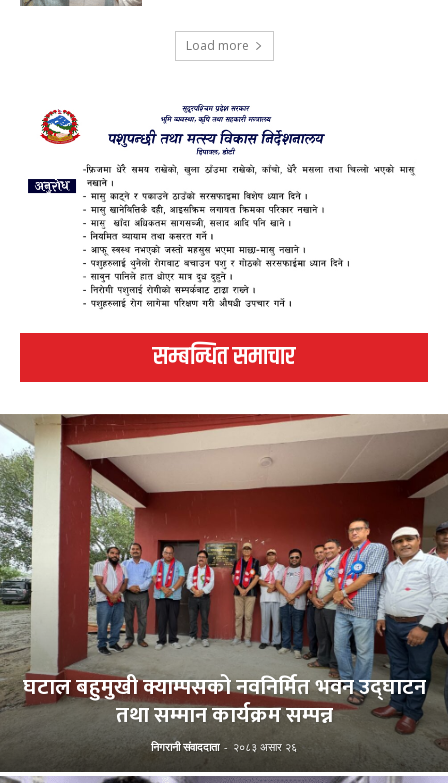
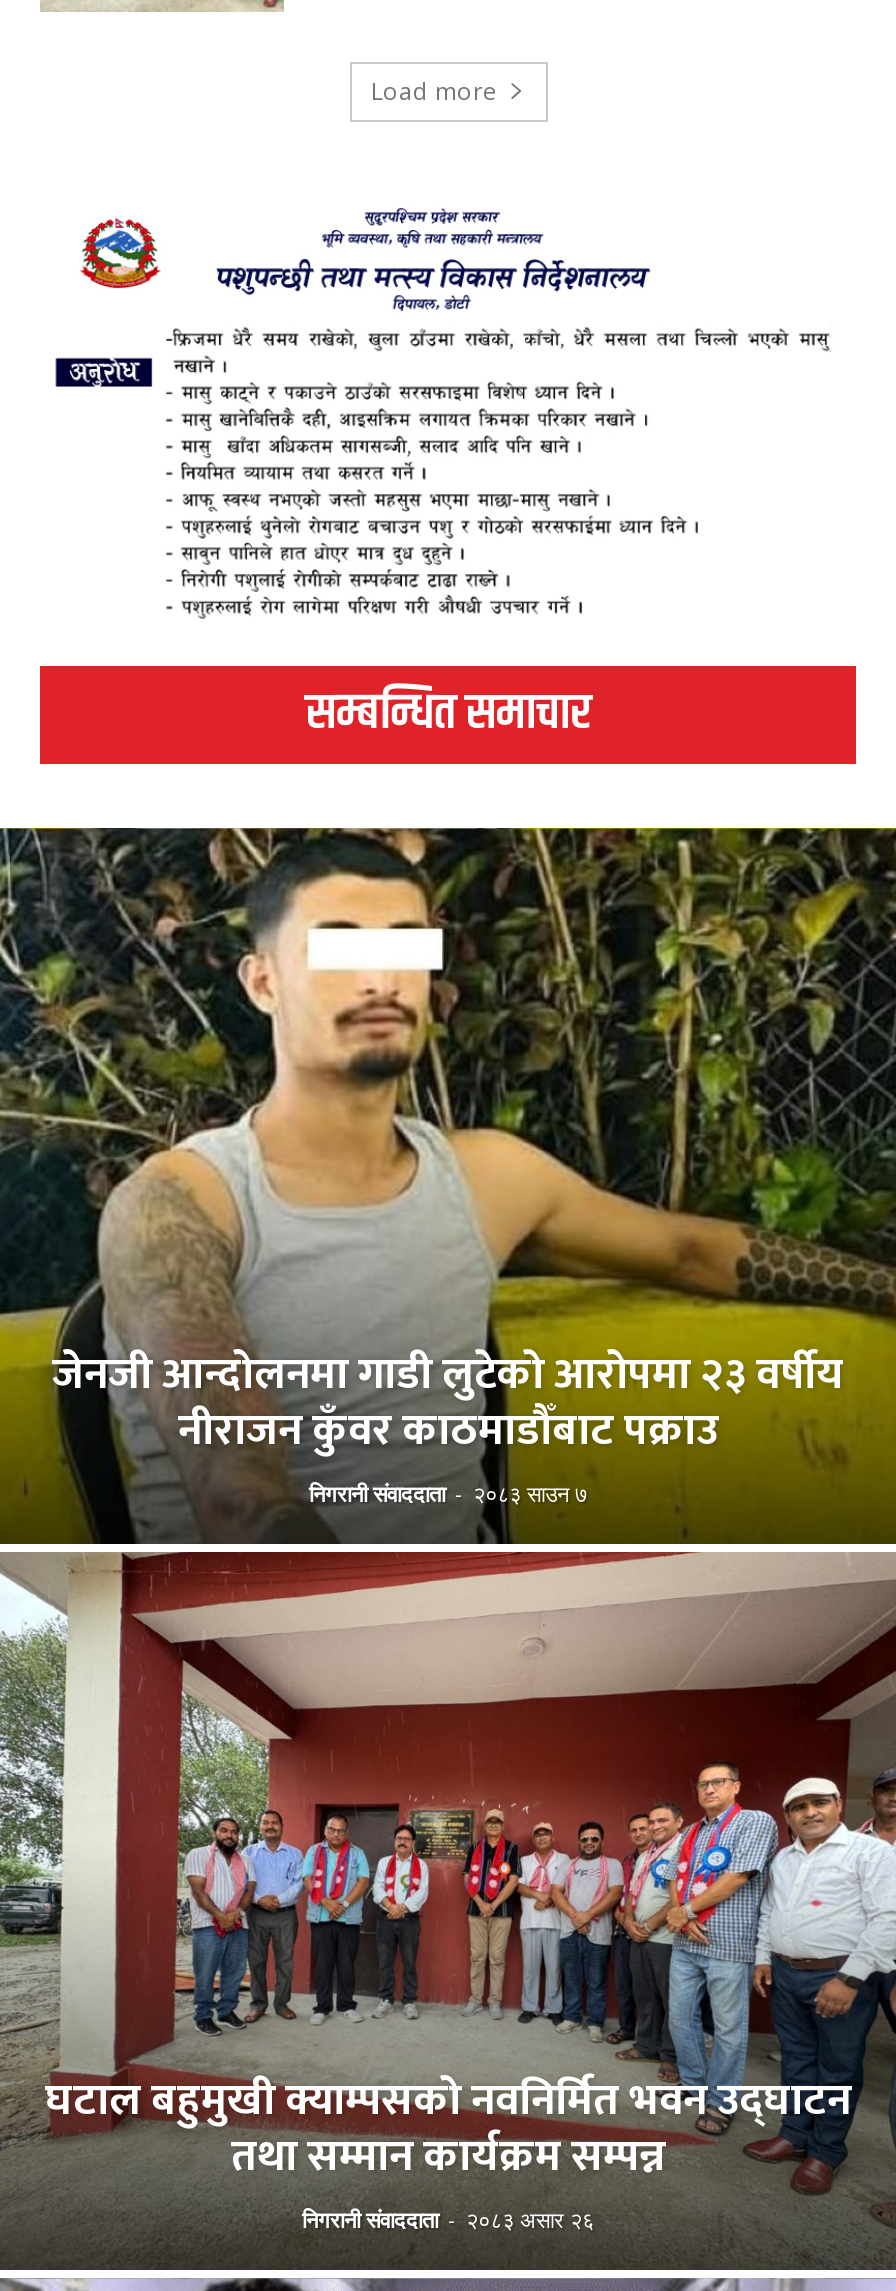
+ [image]
+ जेनजी आन्दोलनमा गाडी लुटेको आरोपमा २३ वर्षीय
+ नीराजन कुँवर काठमाडौँबाट पक्राउ
+ निगरानी संवाददाता - २०८३ साउन ७
